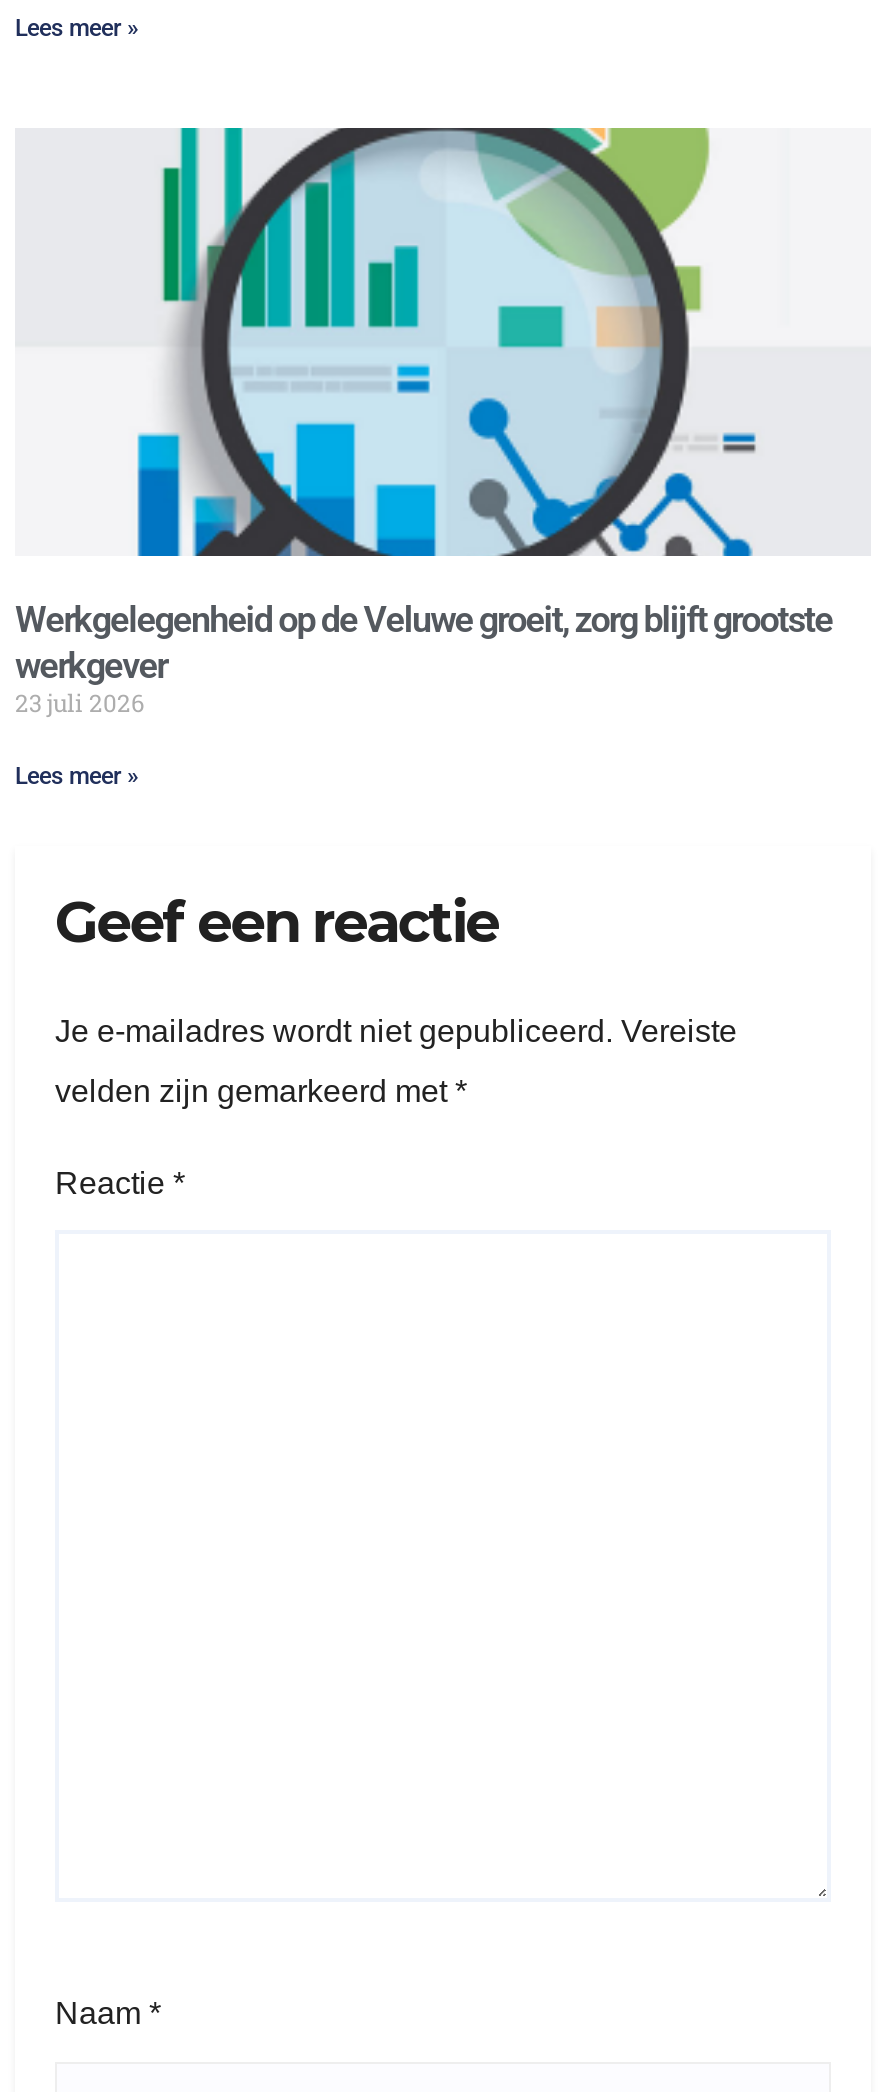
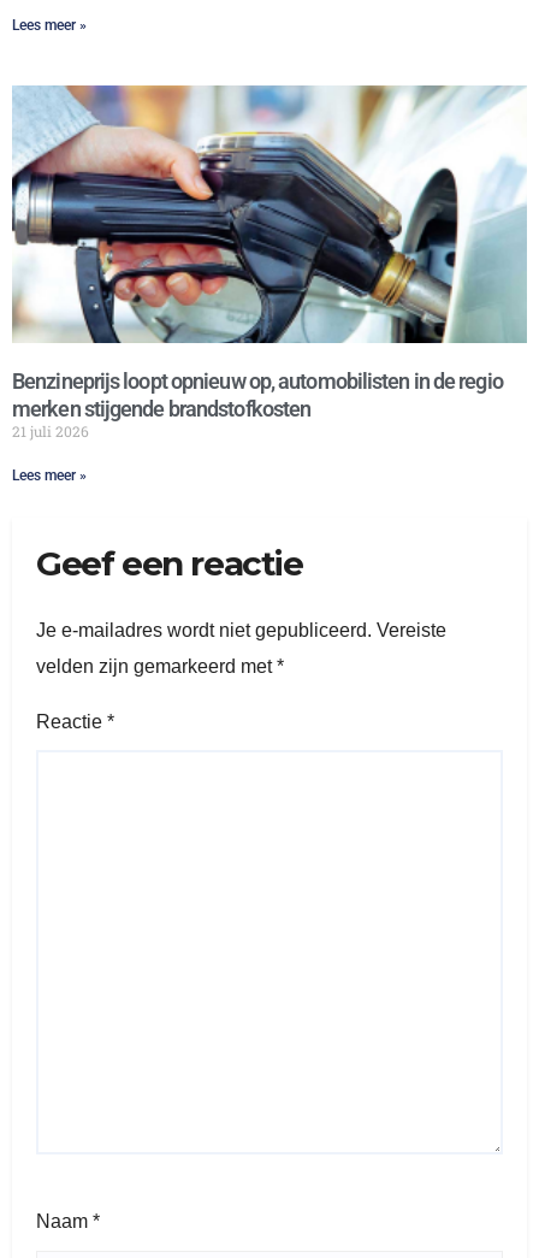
- [image]
- Werkgelegenheid op de Veluwe groeit, zorg blijft grootste
- werkgever
- 23 juli 2026
+ [image]
+ Benzineprijs loopt opnieuw op, automobilisten in de regio
+ merken stijgende brandstofkosten
+ 21 juli 2026
